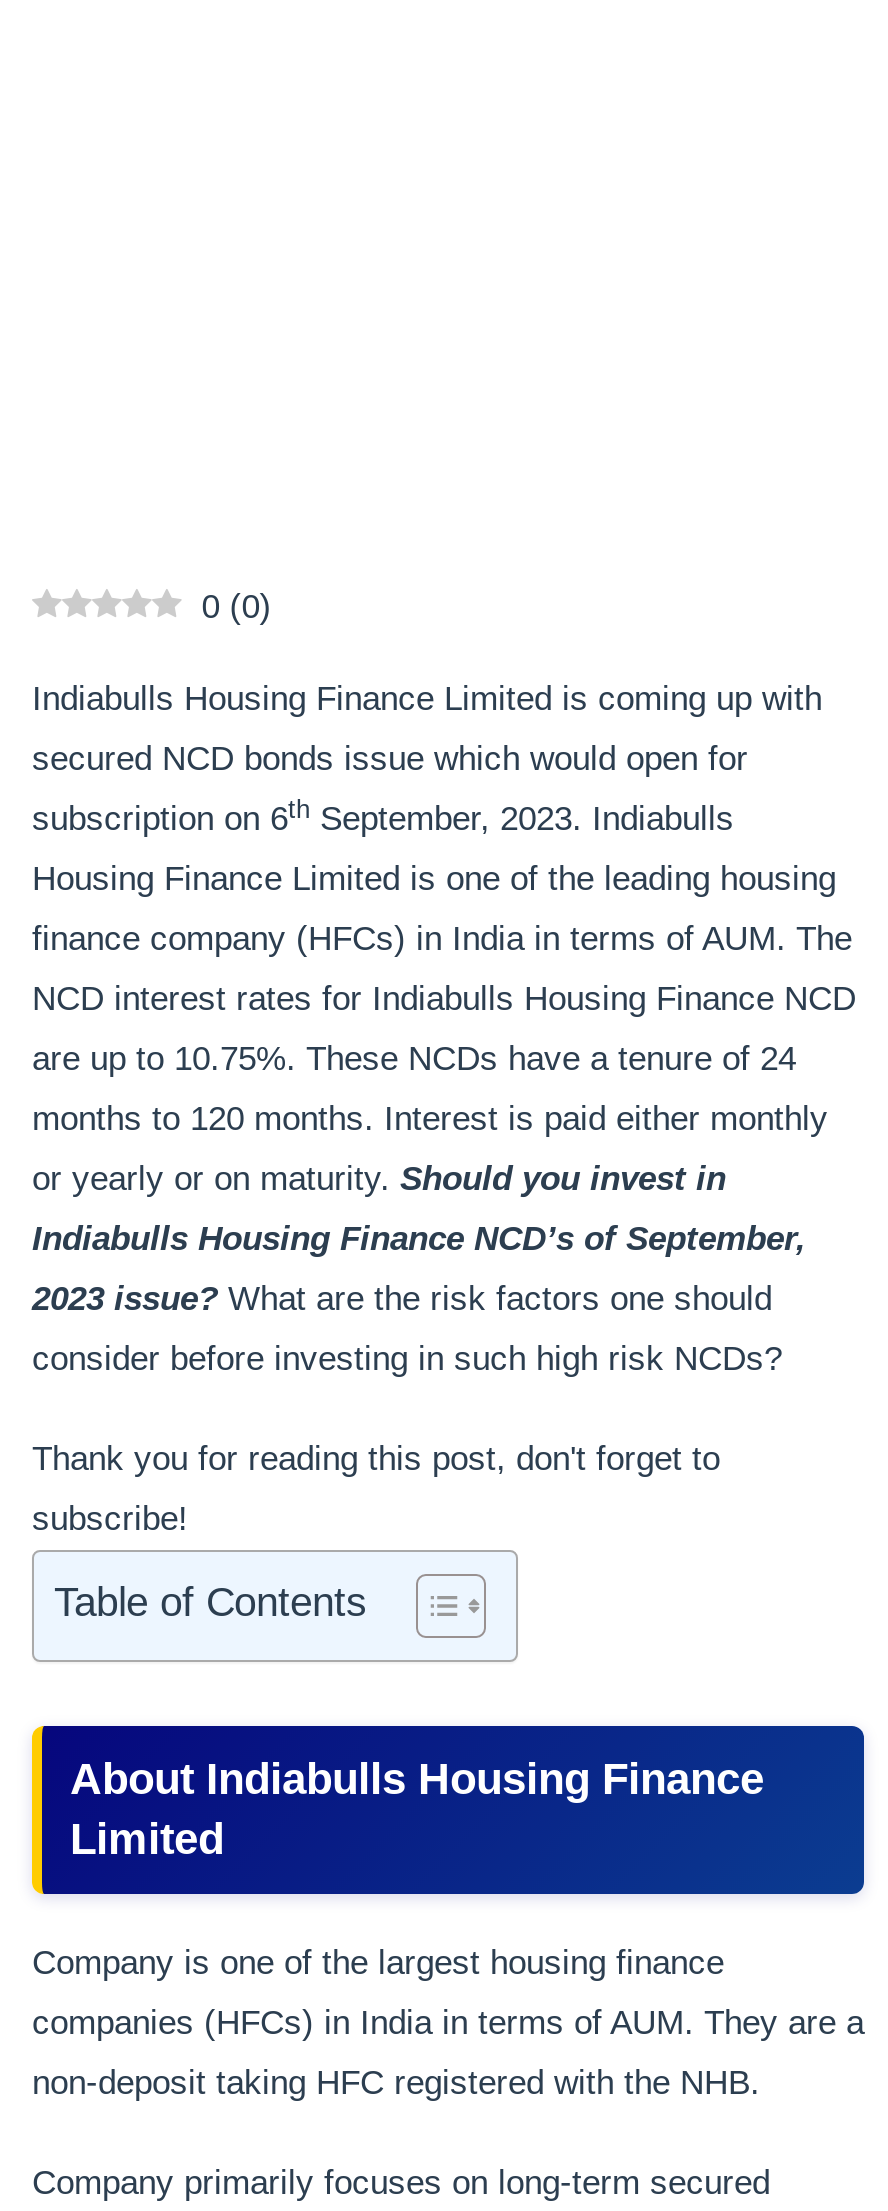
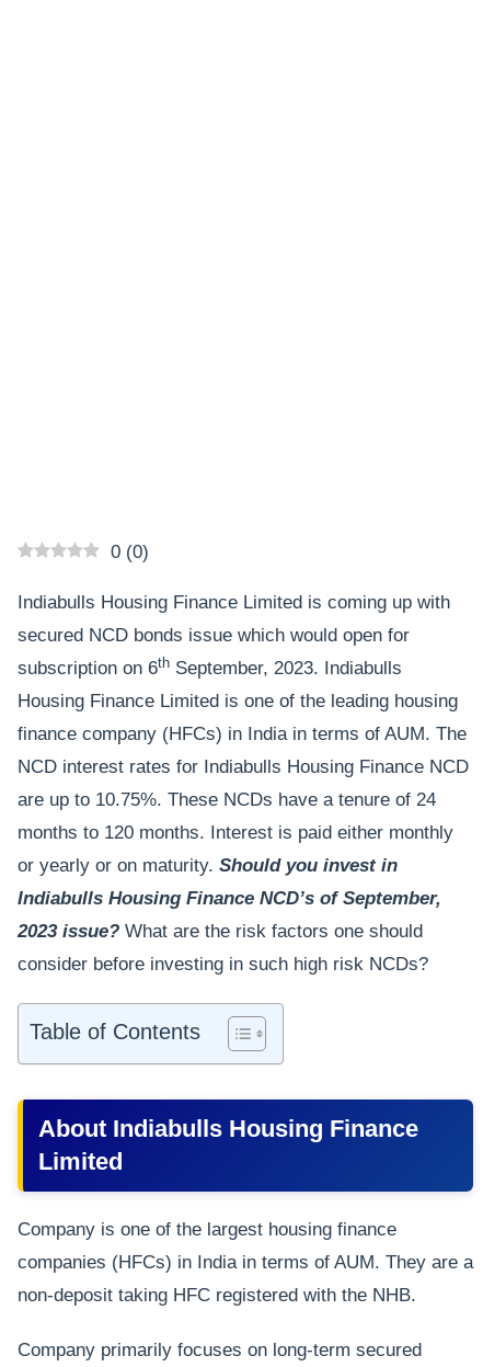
moved down: 0 (0) | Indiabulls Housing Finance Limited is coming up with | secured NCD bonds issue which would open for | ... | 2023 issue? What are the risk factors one should | consider before investing in such high risk NCDs?

- Thank you for reading this post, don't forget to
- subscribe!
